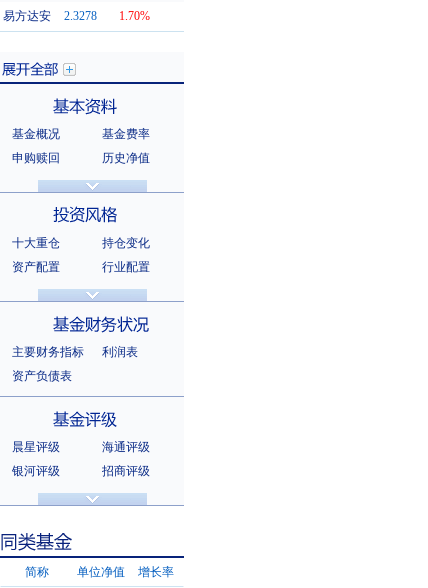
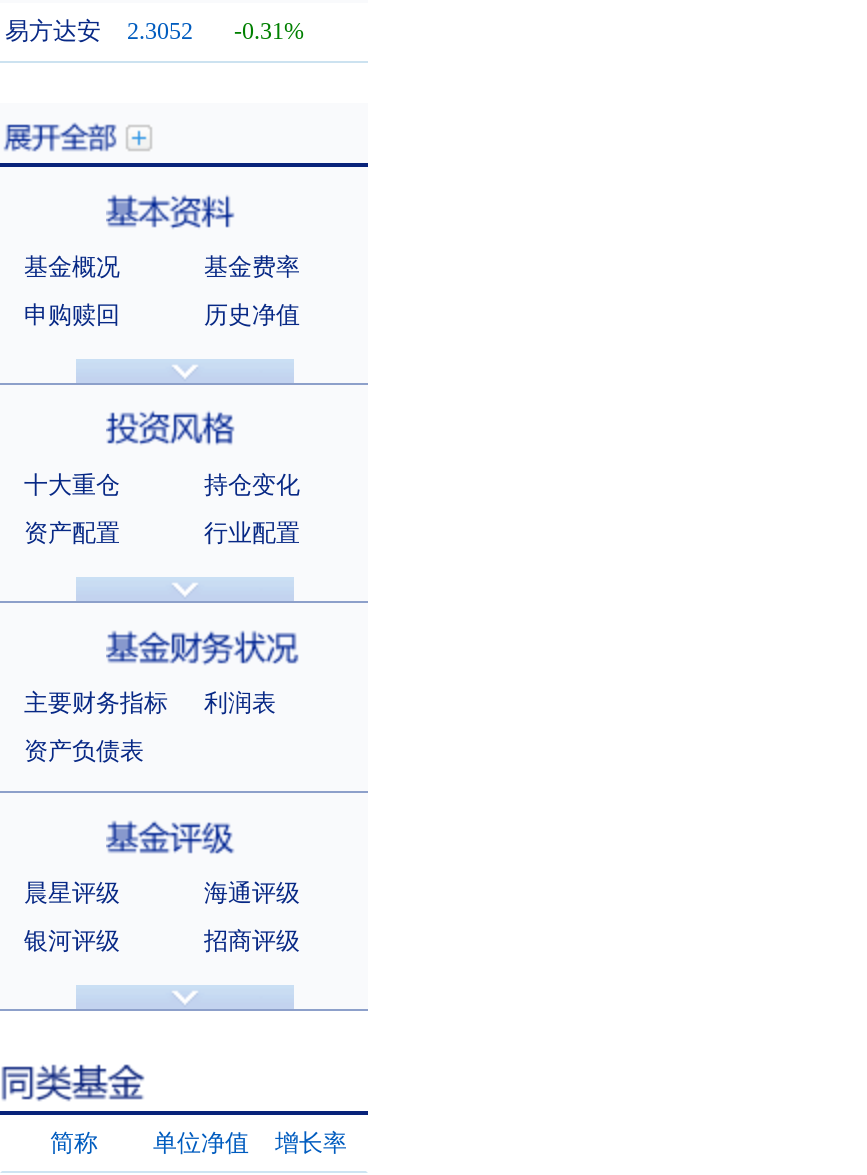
- 2.3278
+ 2.3052

- 1.70%
+ -0.31%
